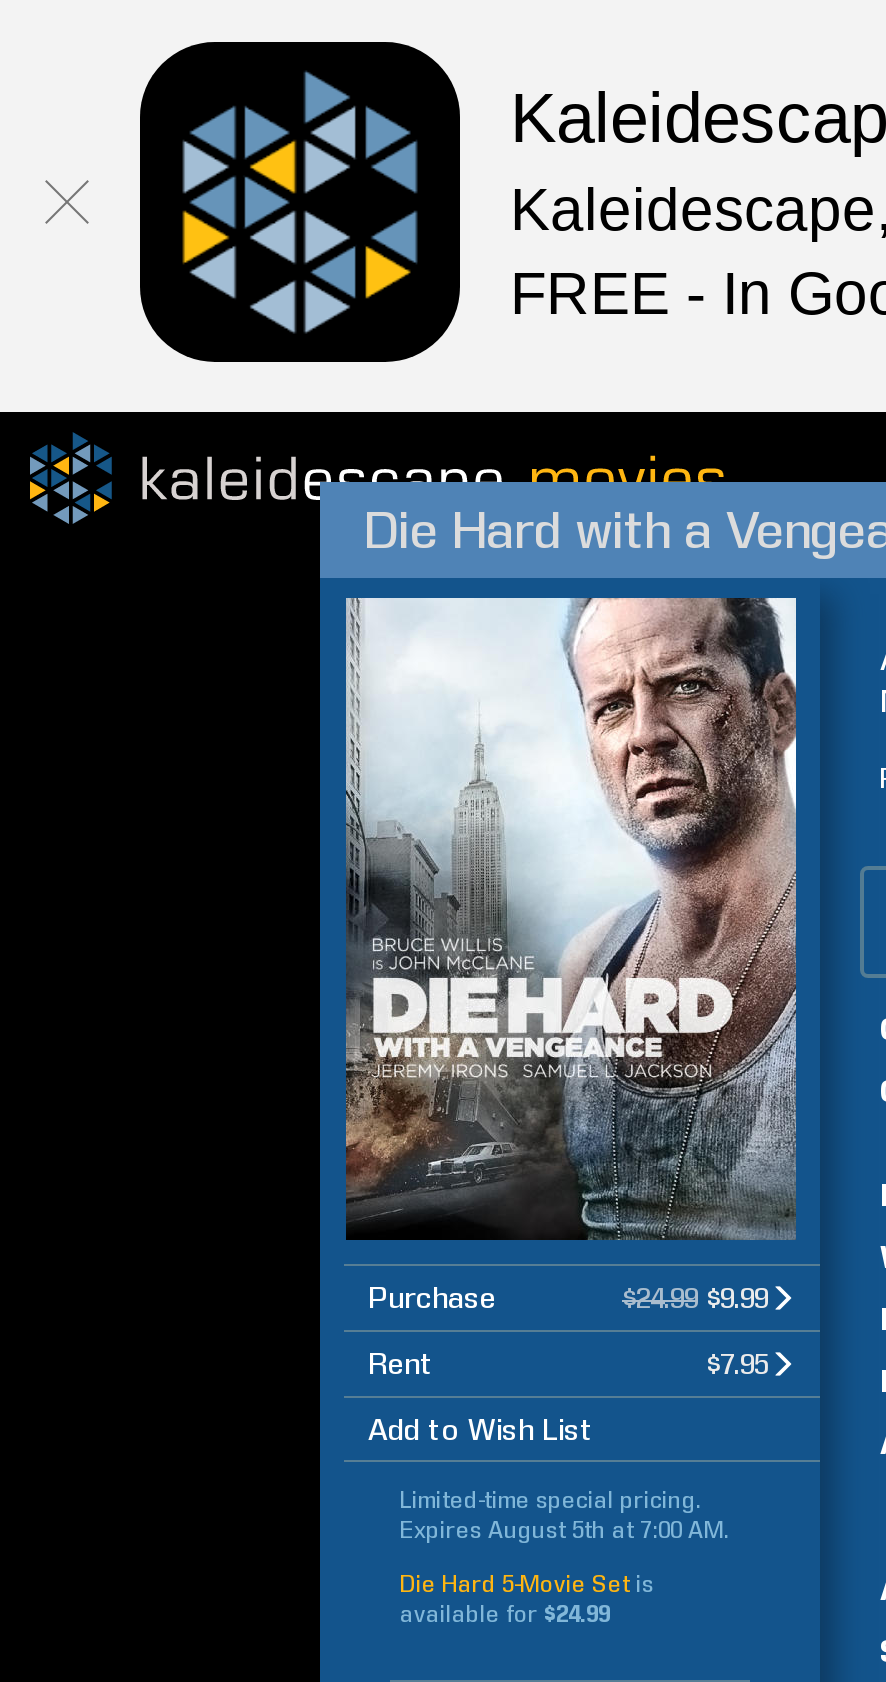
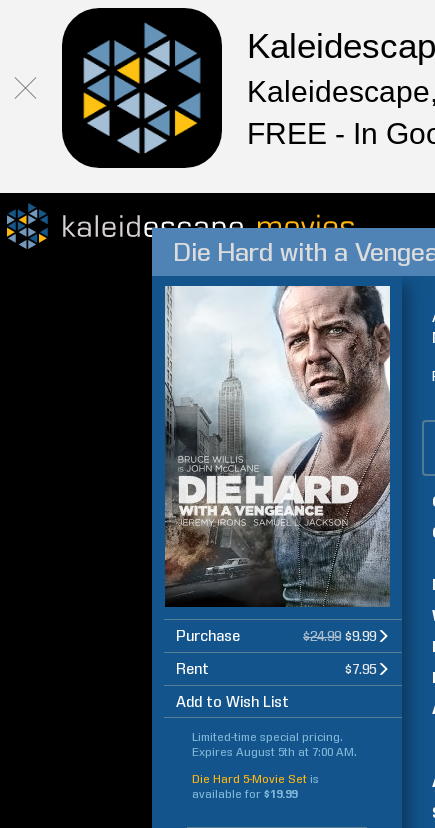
- available for $24.99
+ available for $19.99
